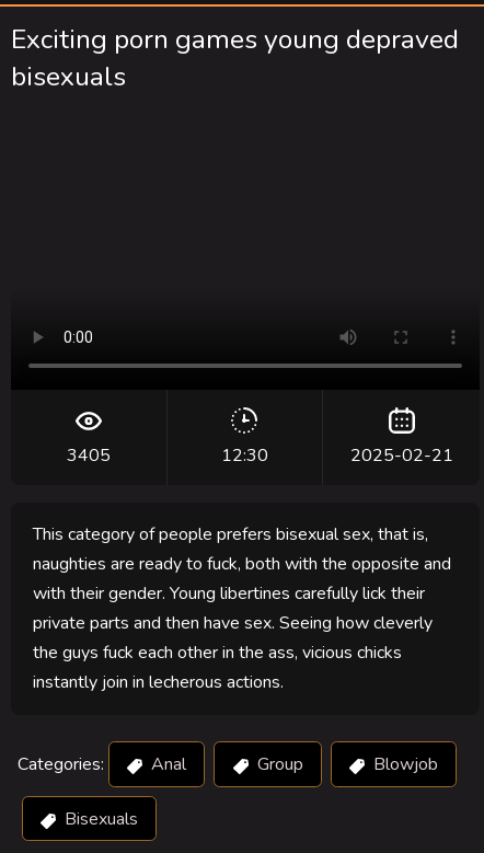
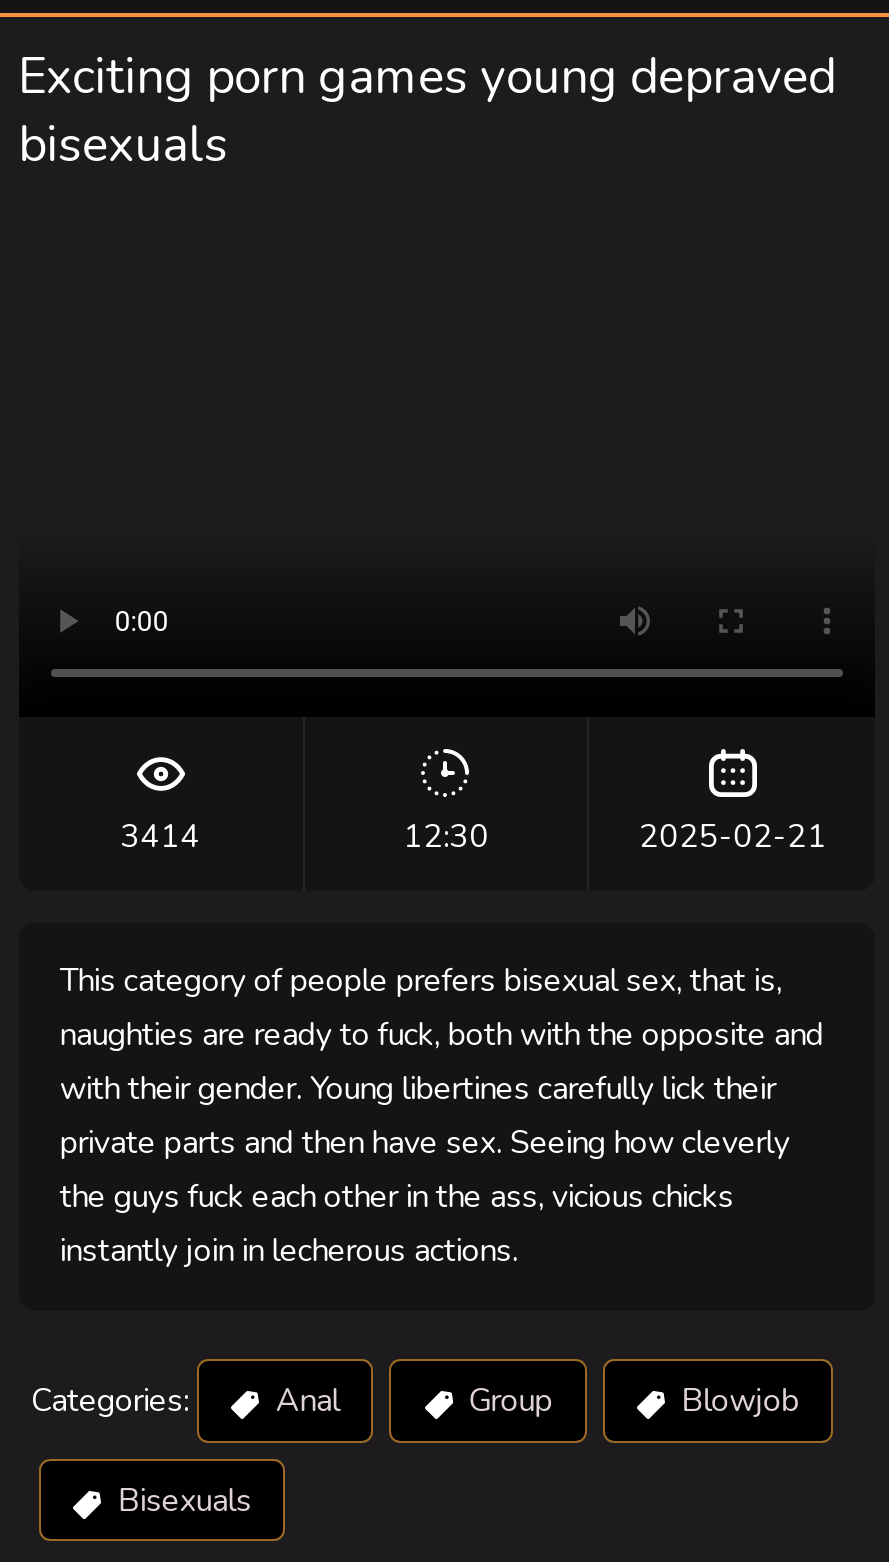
- 3405
+ 3414
